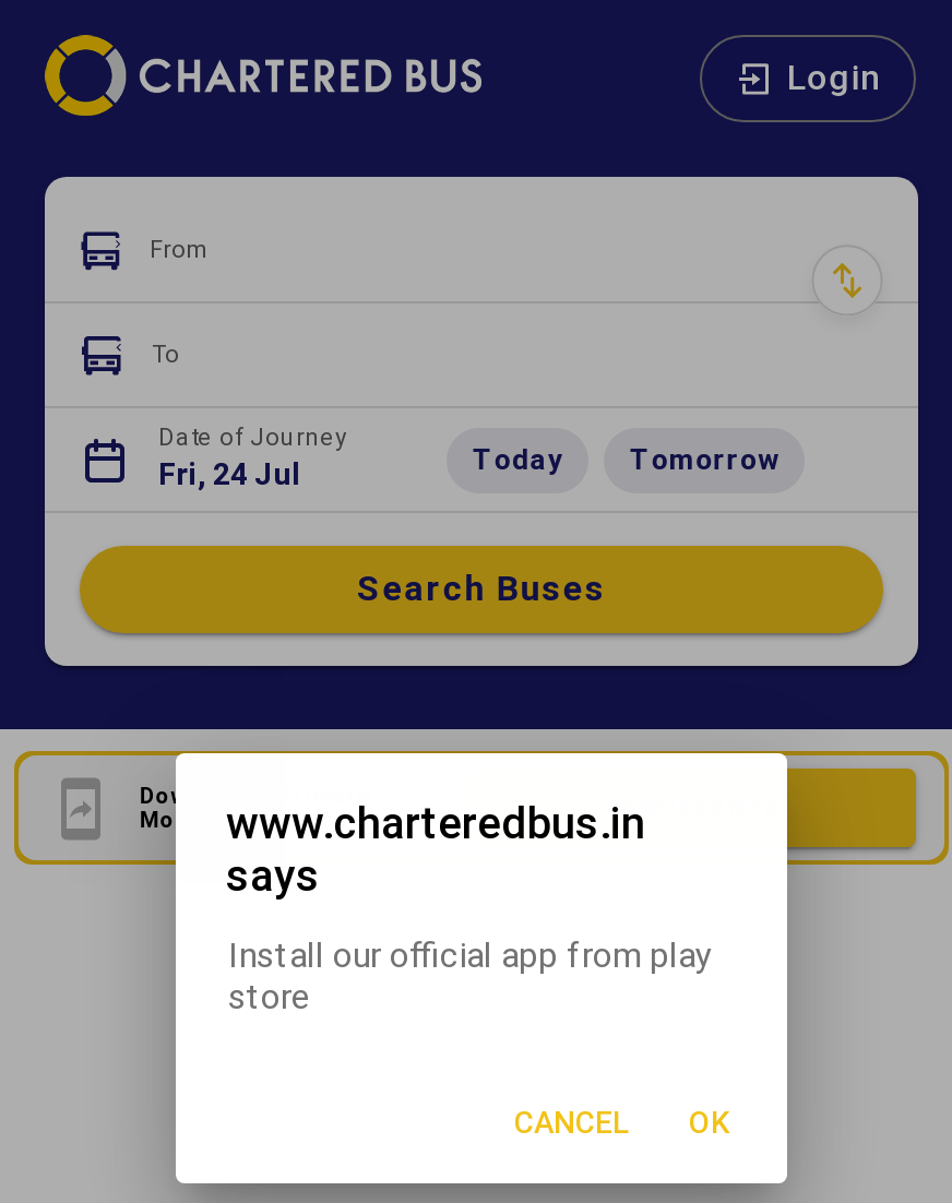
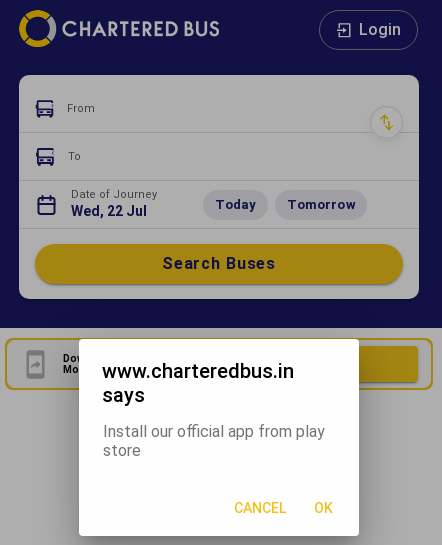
- Fri, 24 Jul
+ Wed, 22 Jul
